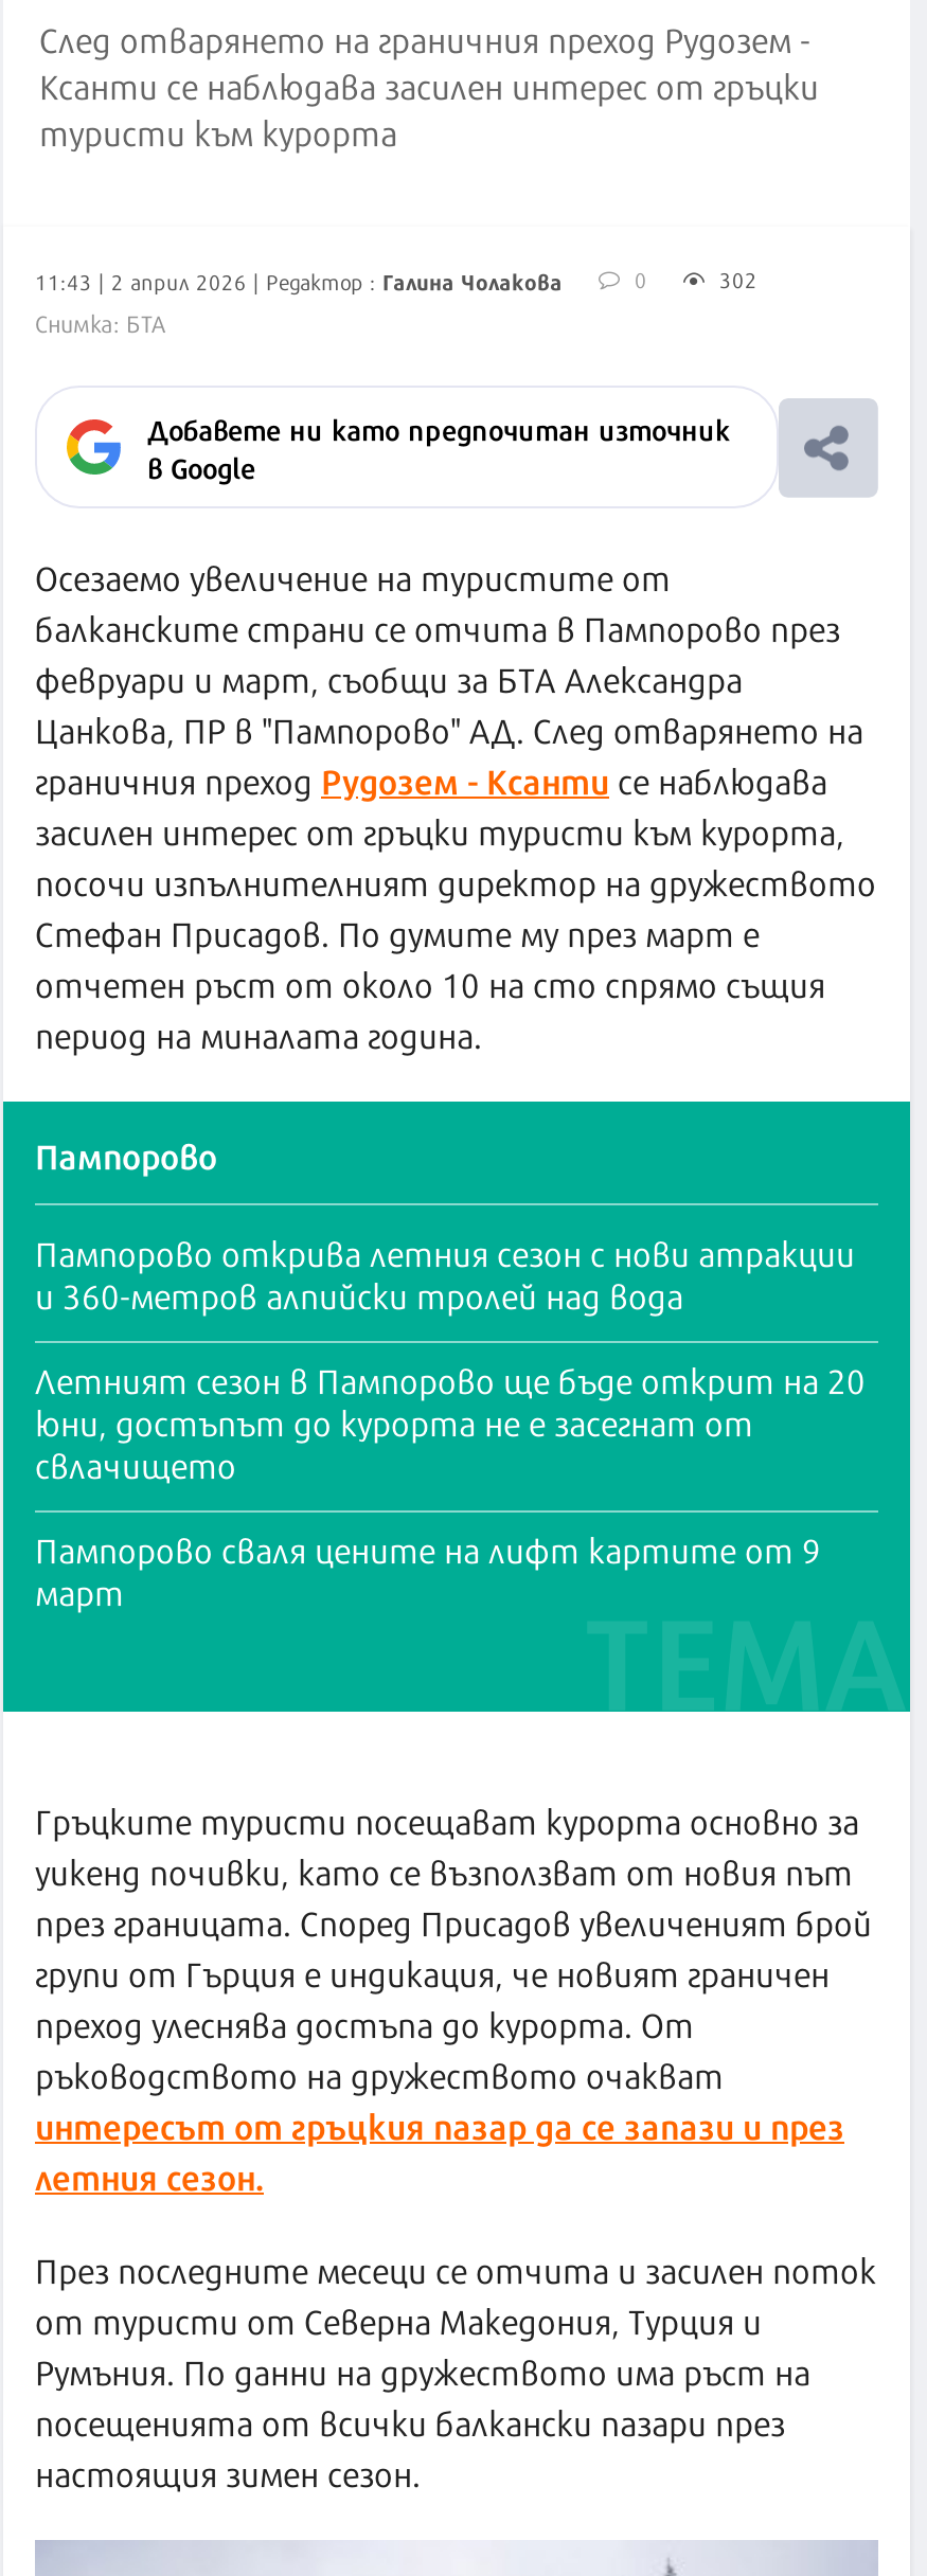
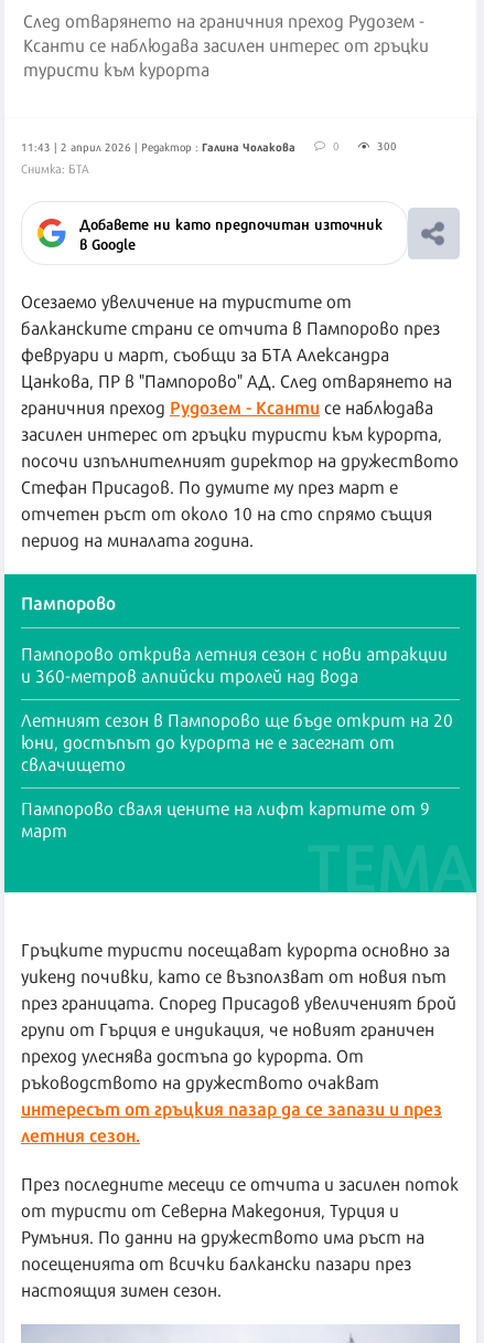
- 302
+ 300
